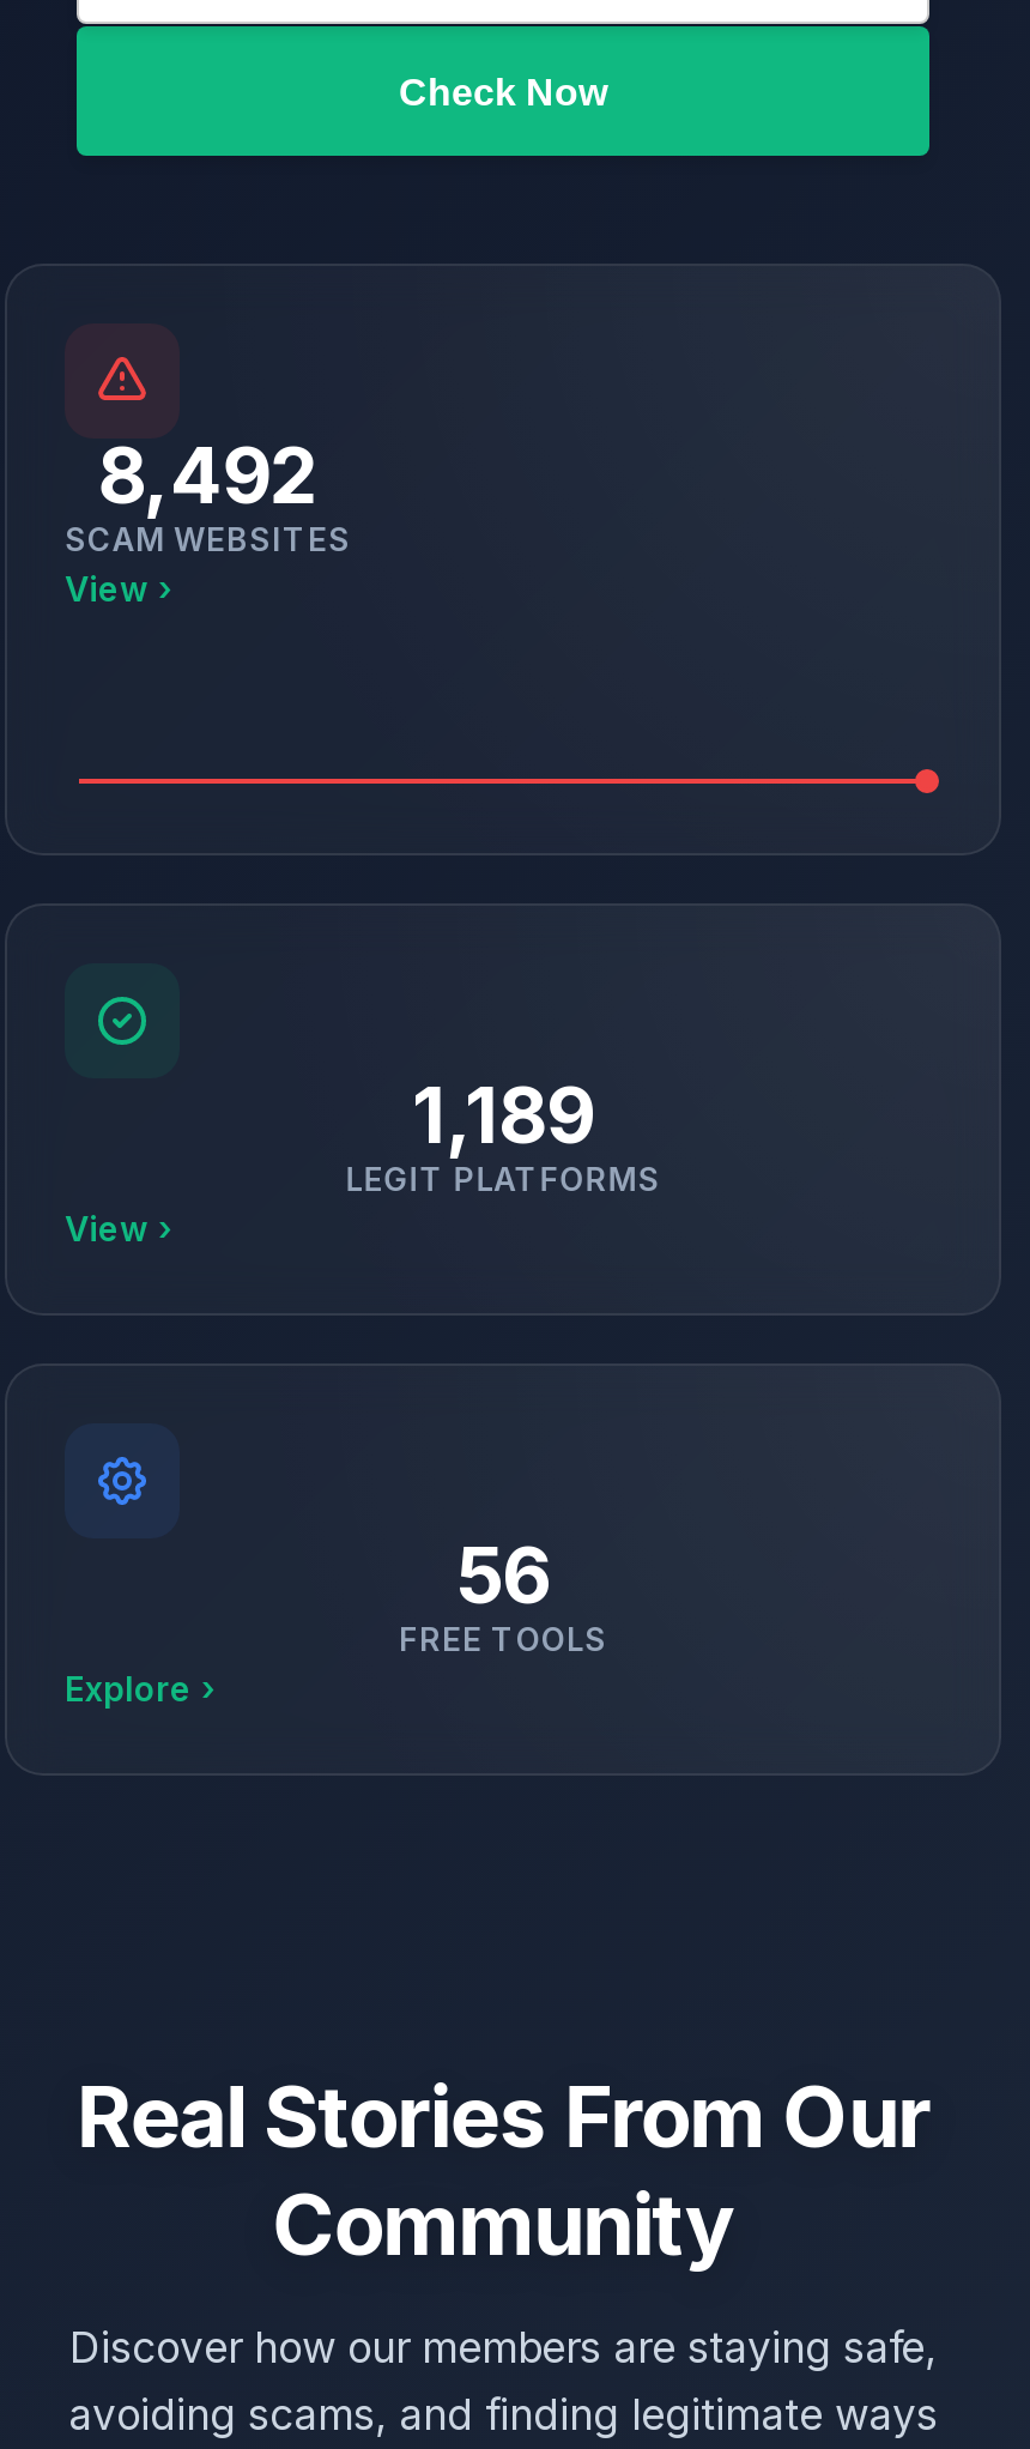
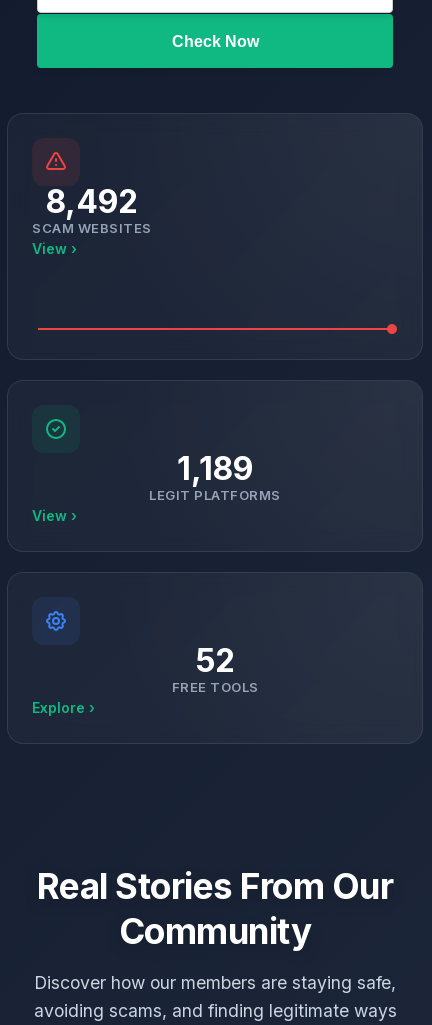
- 56
+ 52
